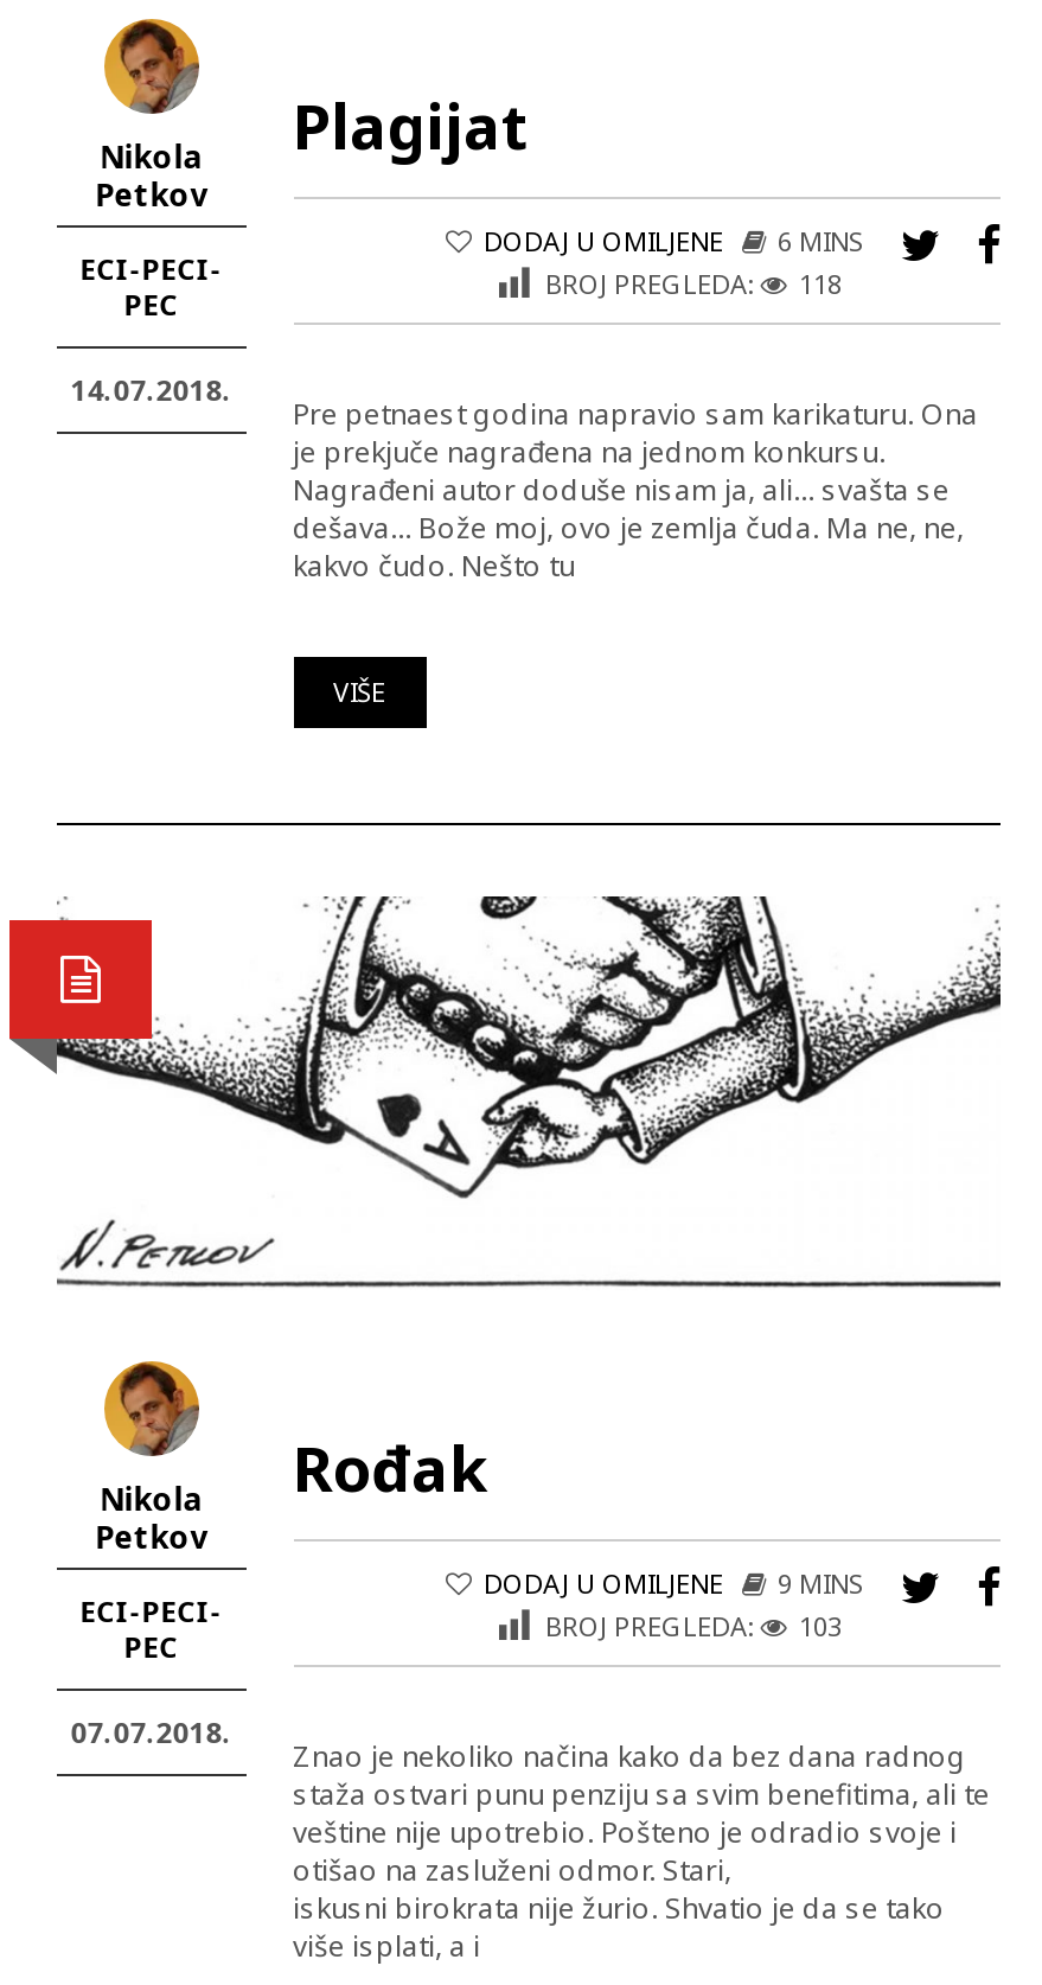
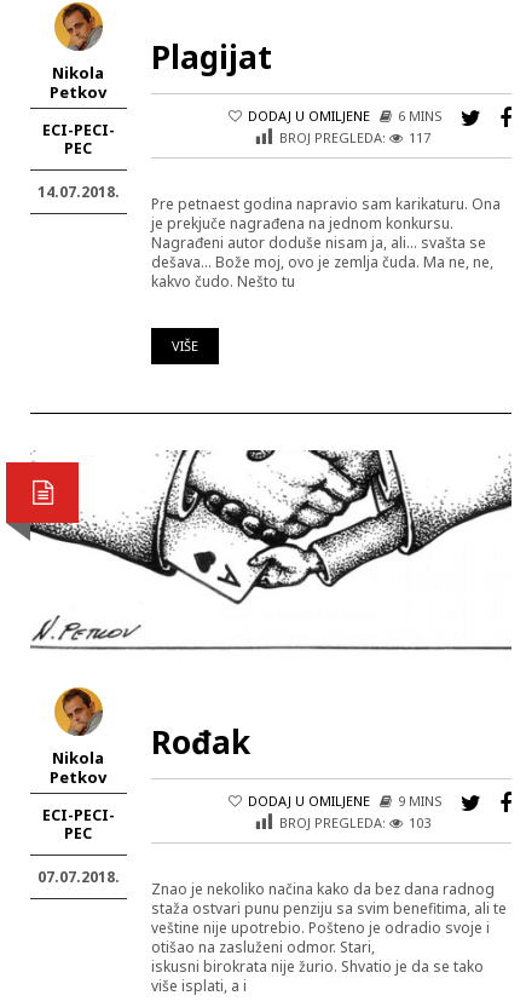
- BROJ PREGLEDA: 118
+ BROJ PREGLEDA: 117
